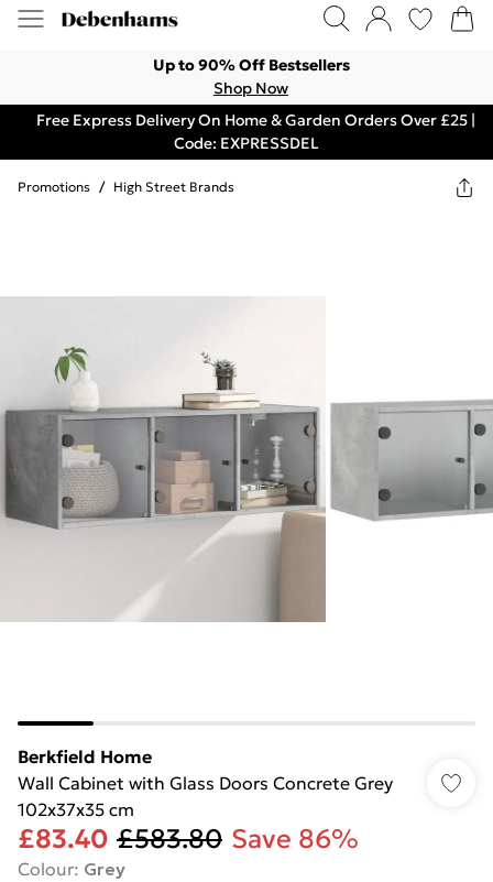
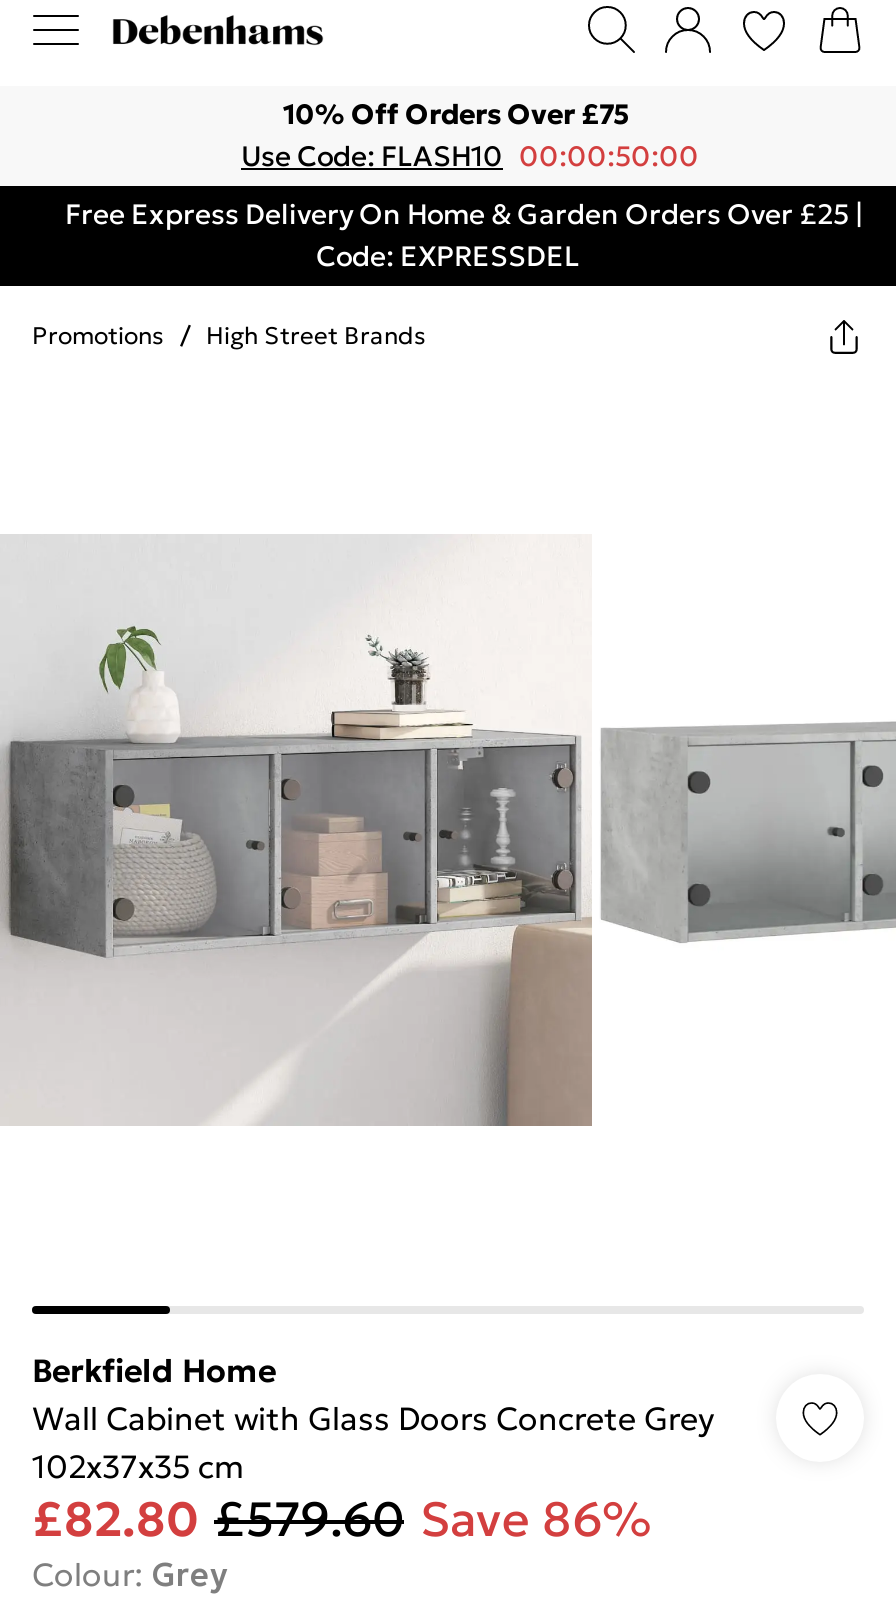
- Up to 90% Off Bestsellers
- Shop Now
+ 10% Off Orders Over £75
+ Use Code: FLASH10 00:00:50:00

- £83.40 £583.80 Save 86%
+ £82.80 £579.60 Save 86%
